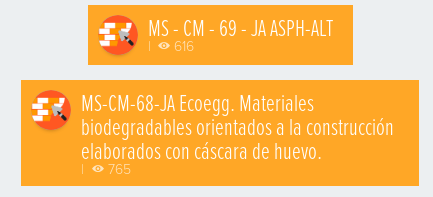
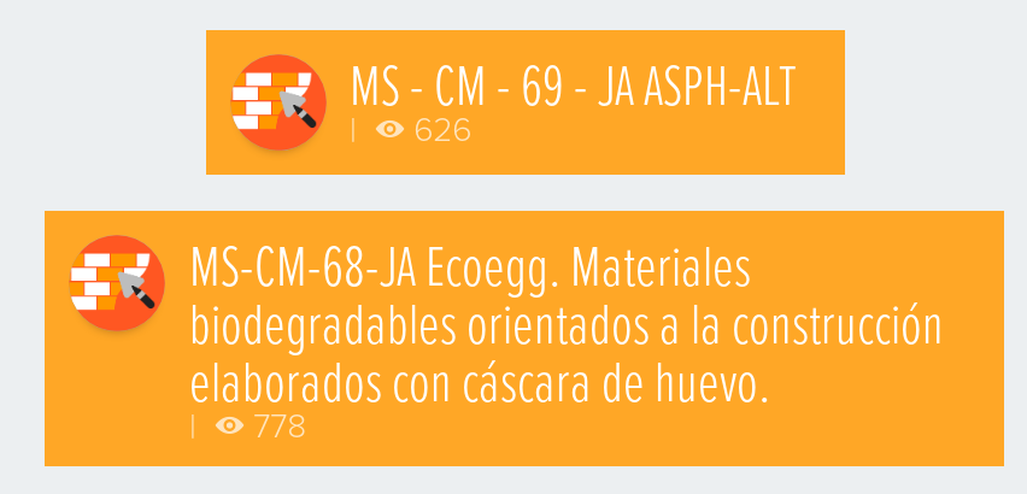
- 616
+ 626

- 765
+ 778
